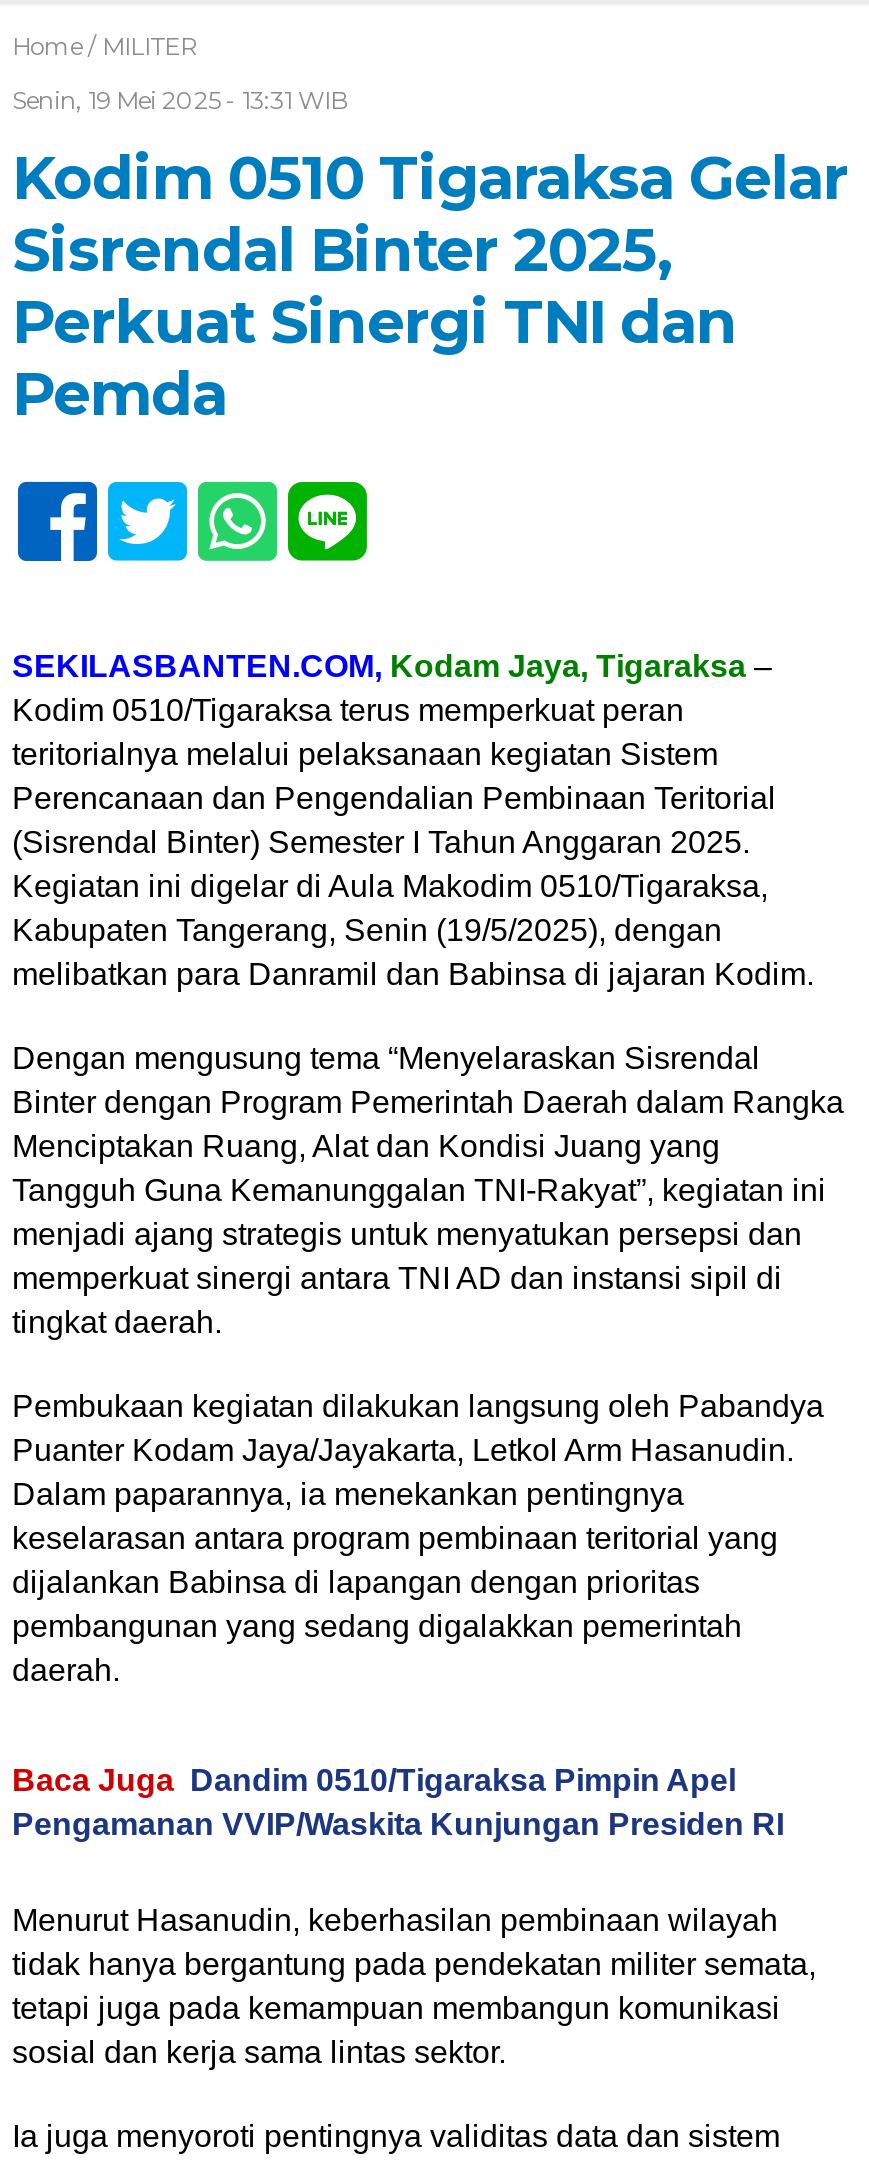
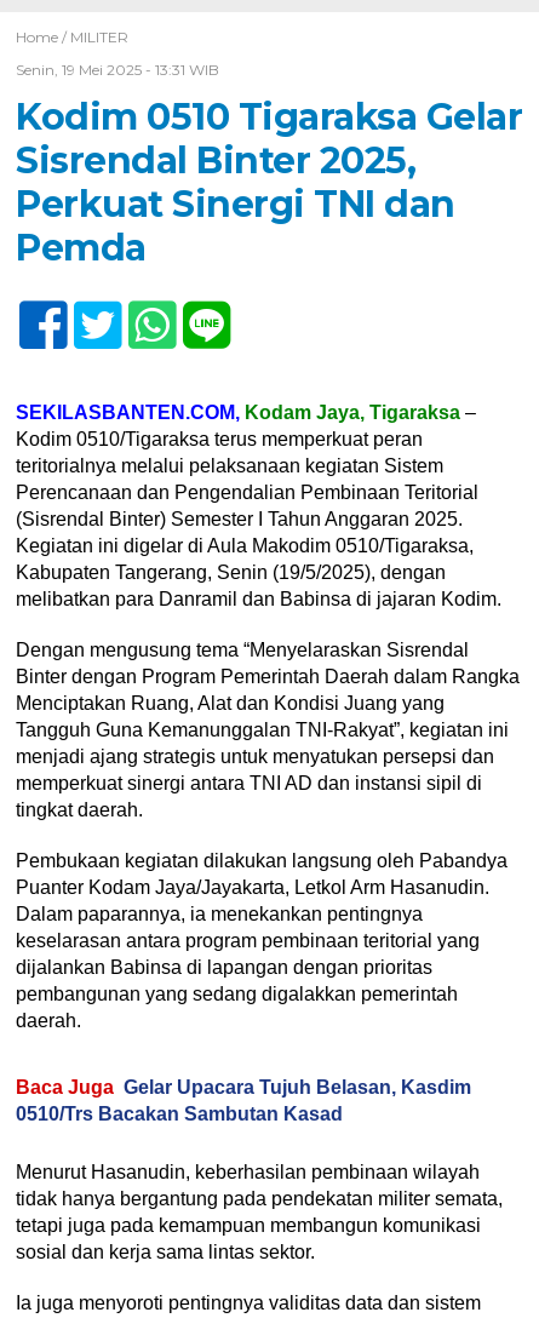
- Baca Juga Dandim 0510/Tigaraksa Pimpin Apel
- Pengamanan VVIP/Waskita Kunjungan Presiden RI
+ Baca Juga Gelar Upacara Tujuh Belasan, Kasdim
+ 0510/Trs Bacakan Sambutan Kasad
